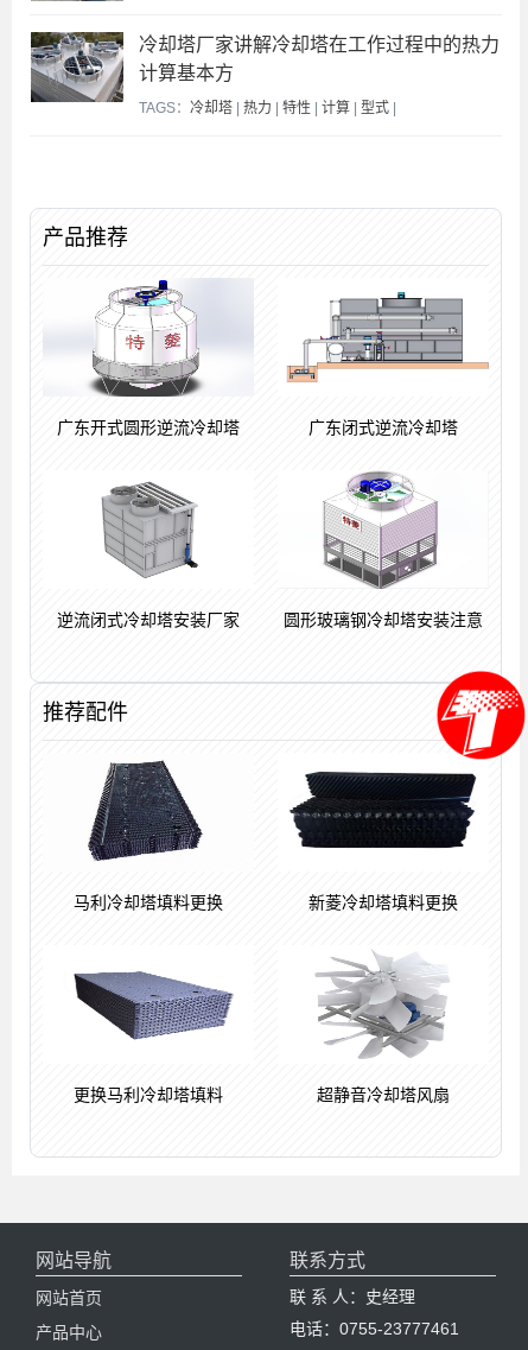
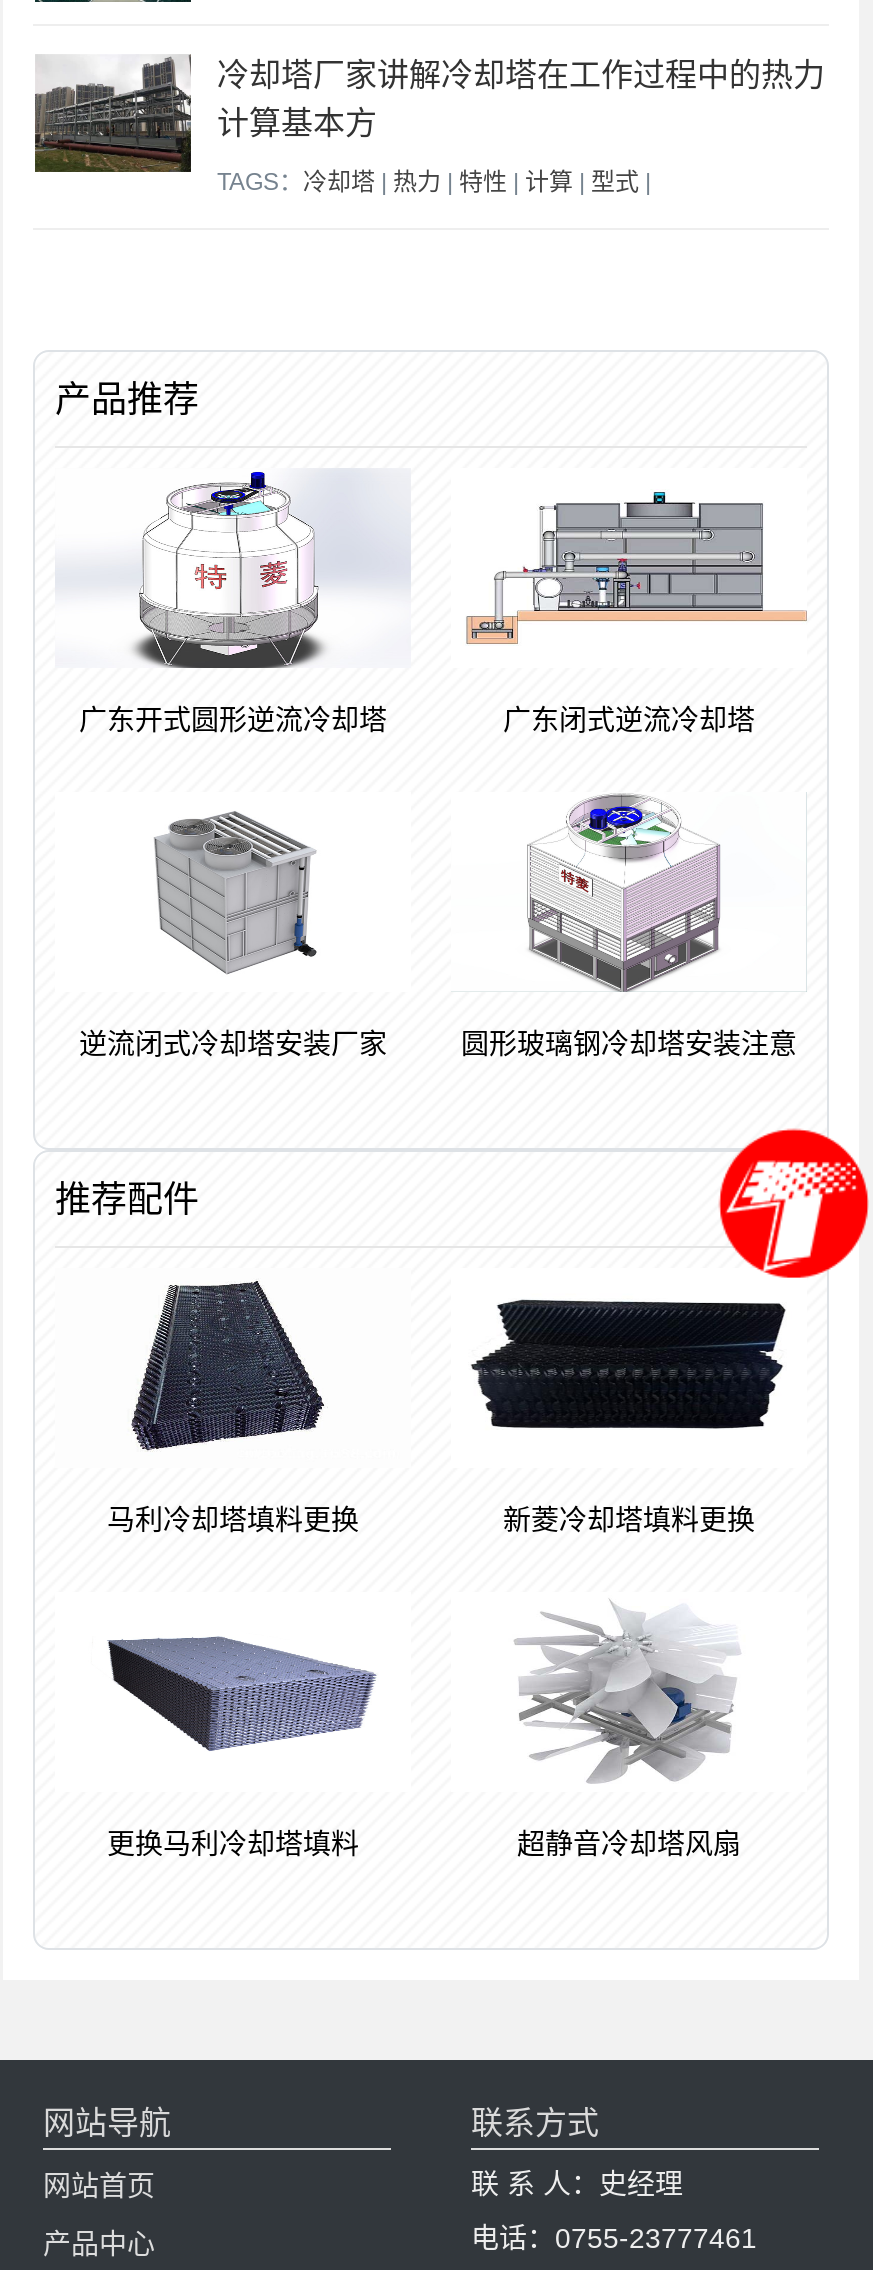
- [image]
+ [image]
